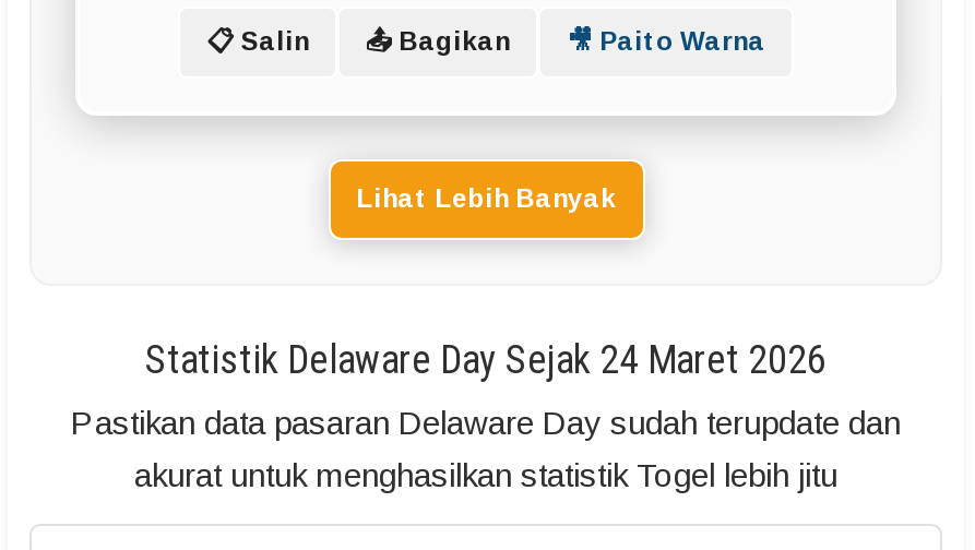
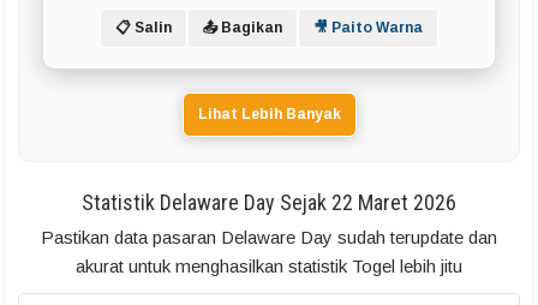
- Statistik Delaware Day Sejak 24 Maret 2026
+ Statistik Delaware Day Sejak 22 Maret 2026
